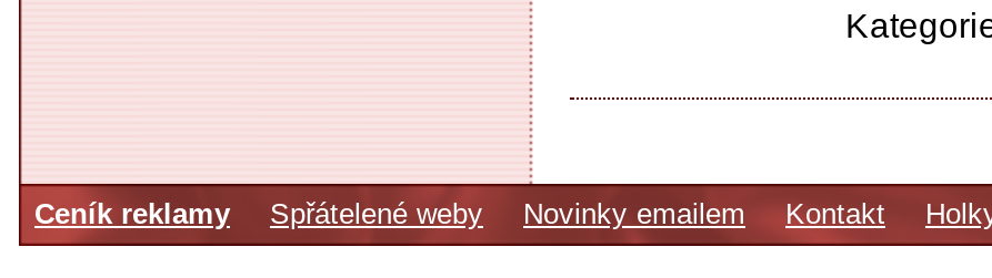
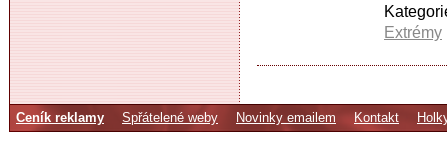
+ Extrémy
